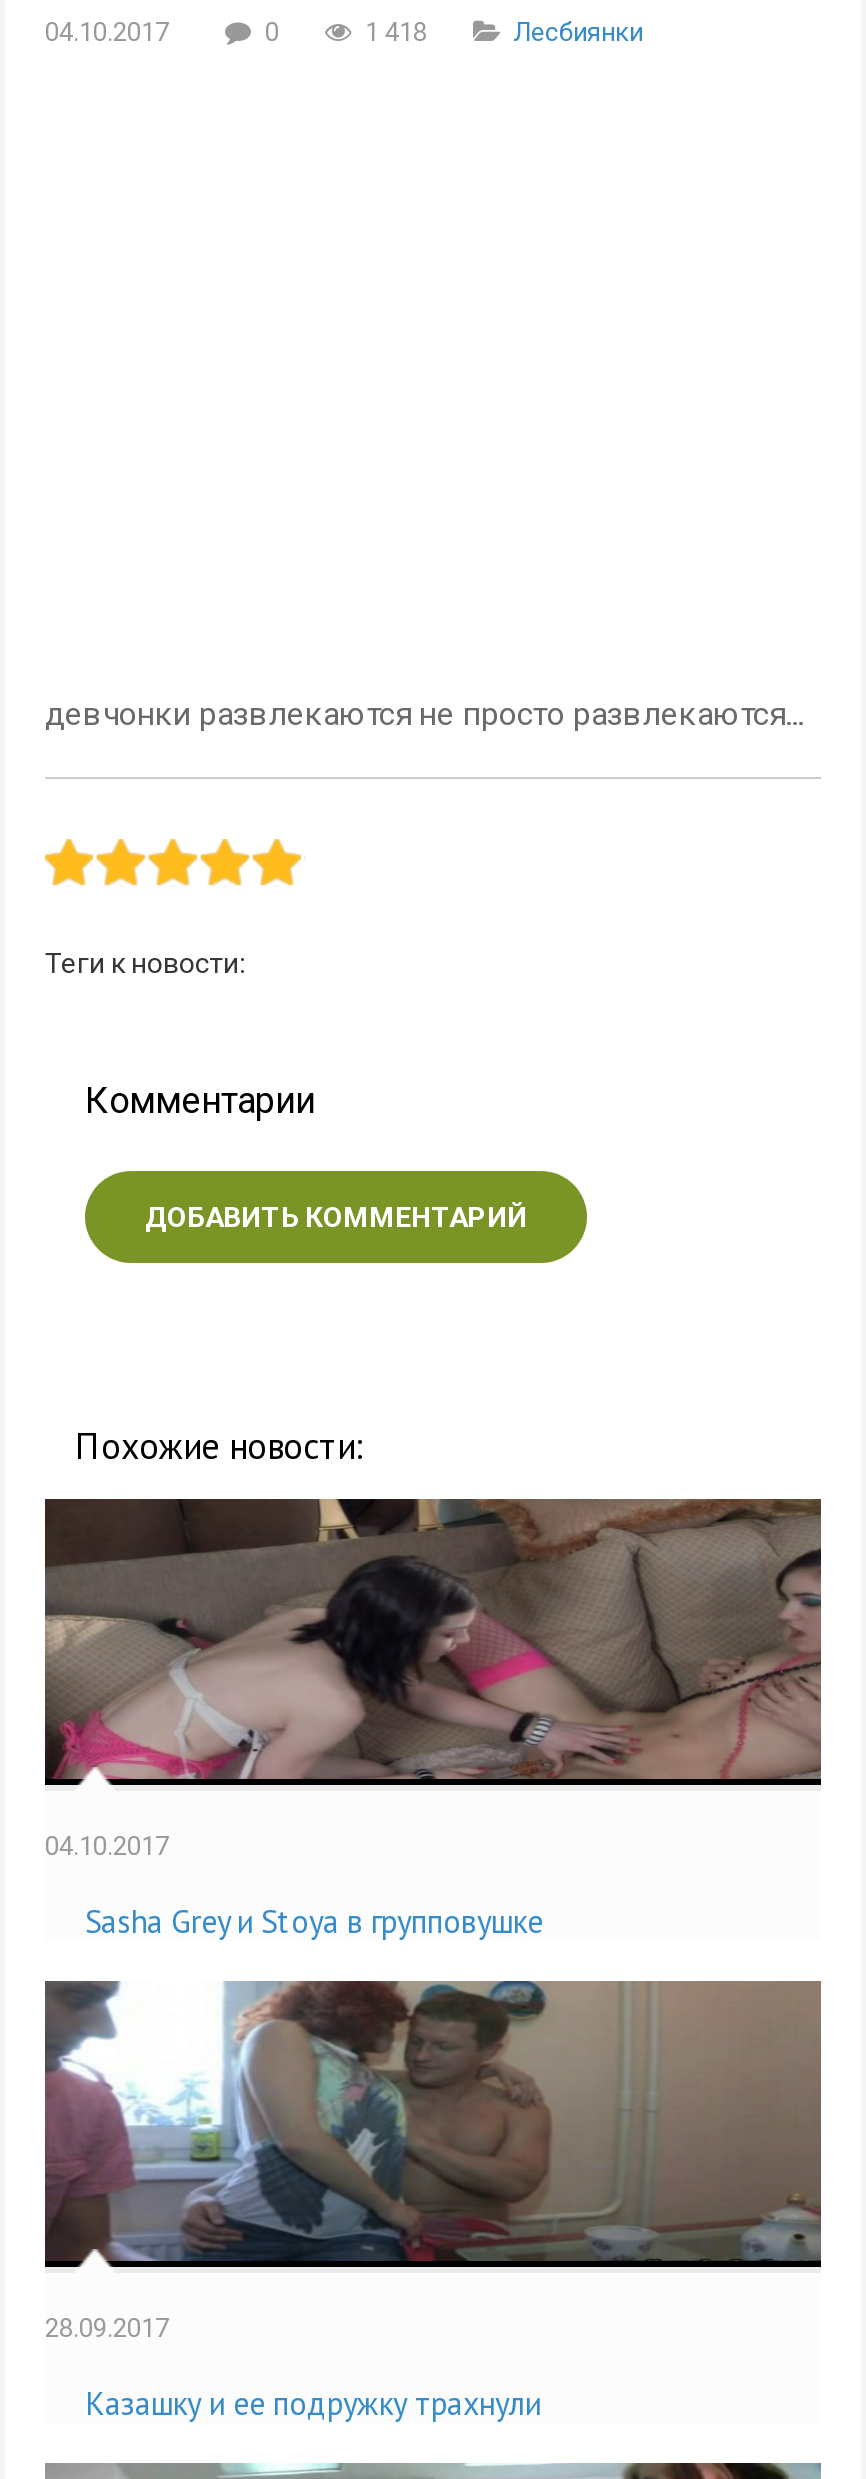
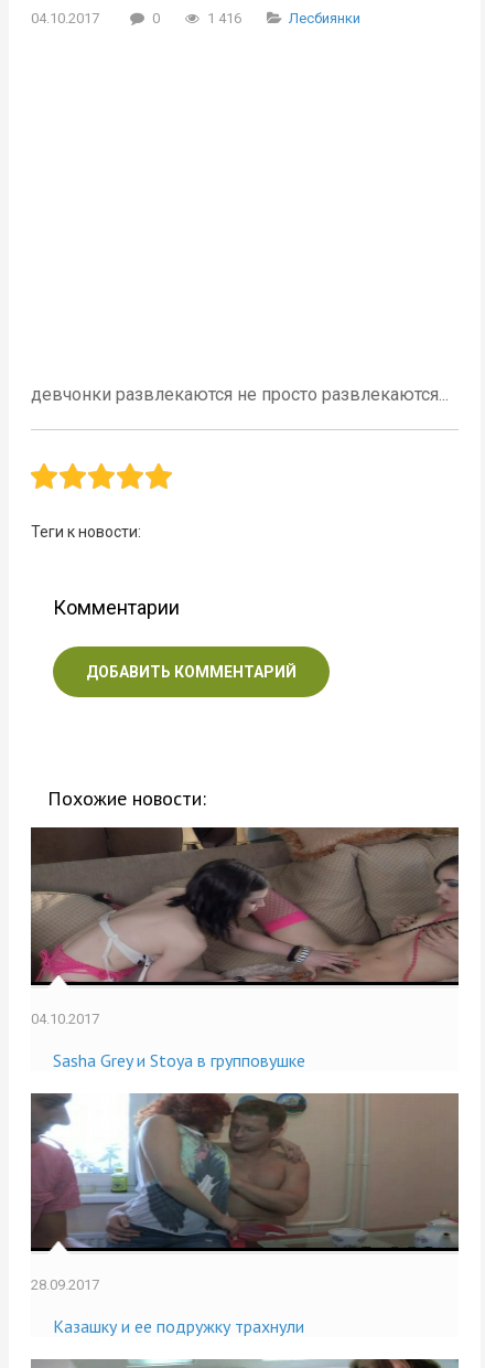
- 1 418
+ 1 416
